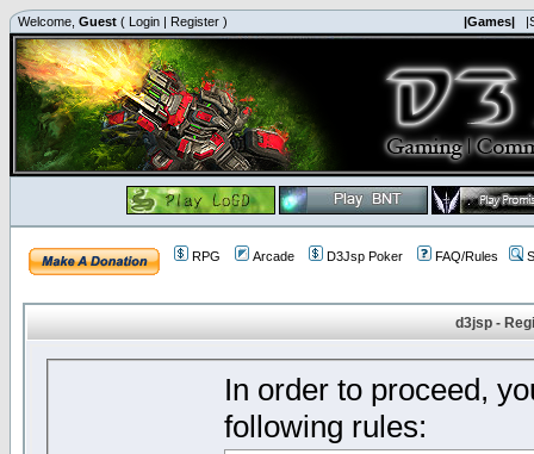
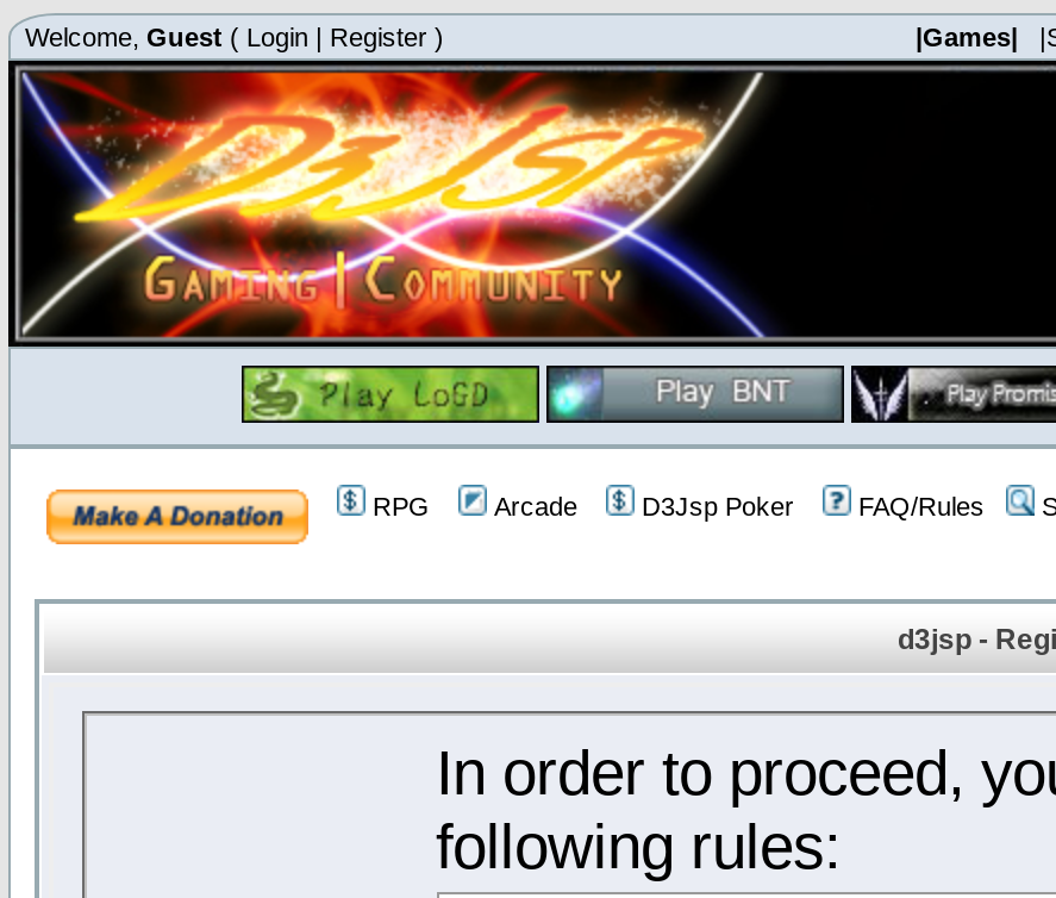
- [image]
+ [image]
